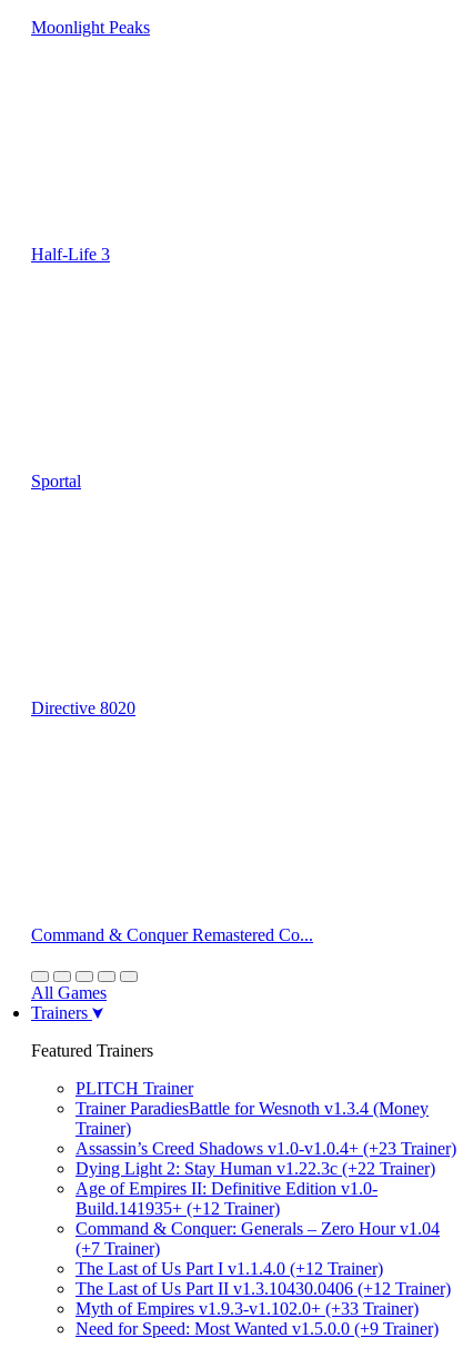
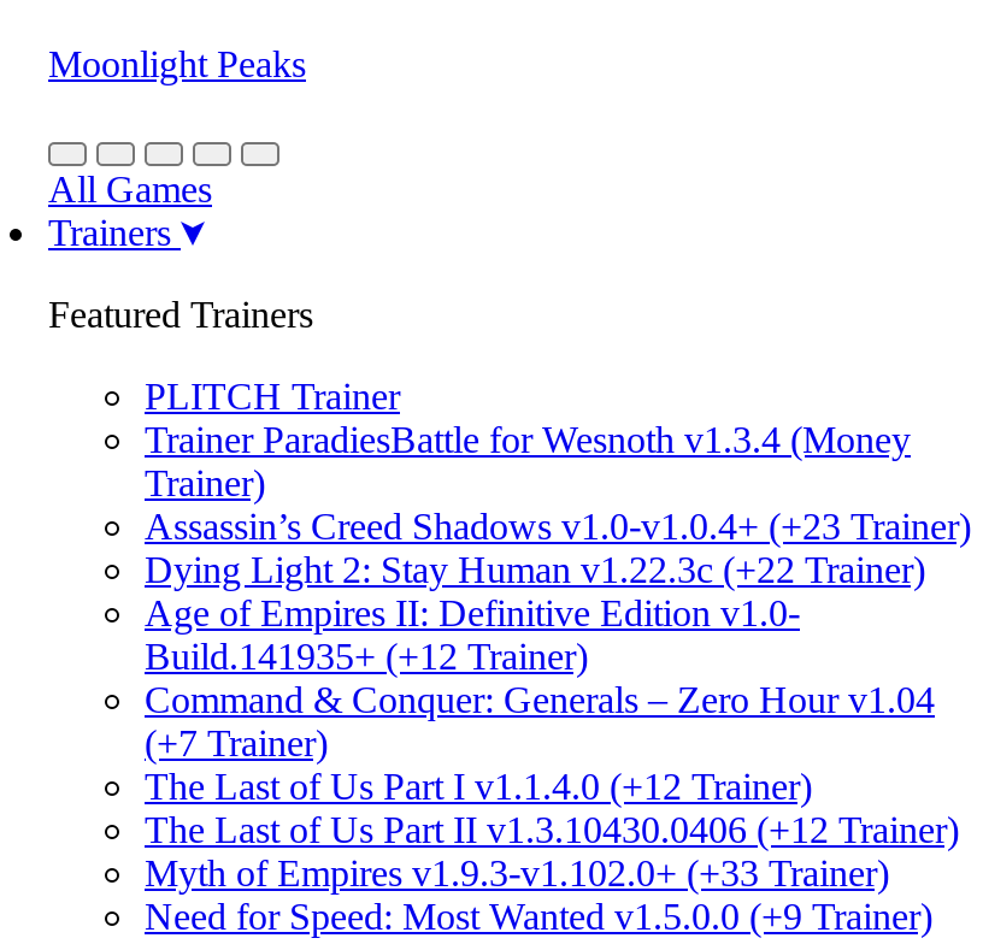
- Half-Life 3

- Sportal

- Directive 8020

- Command & Conquer Remastered Co...
